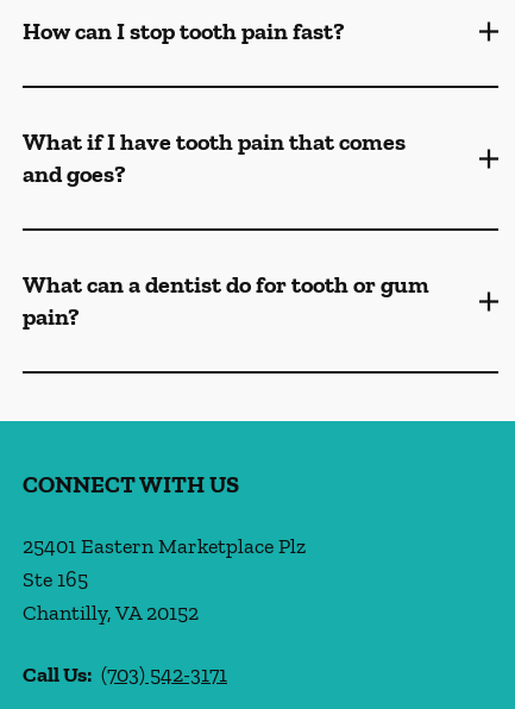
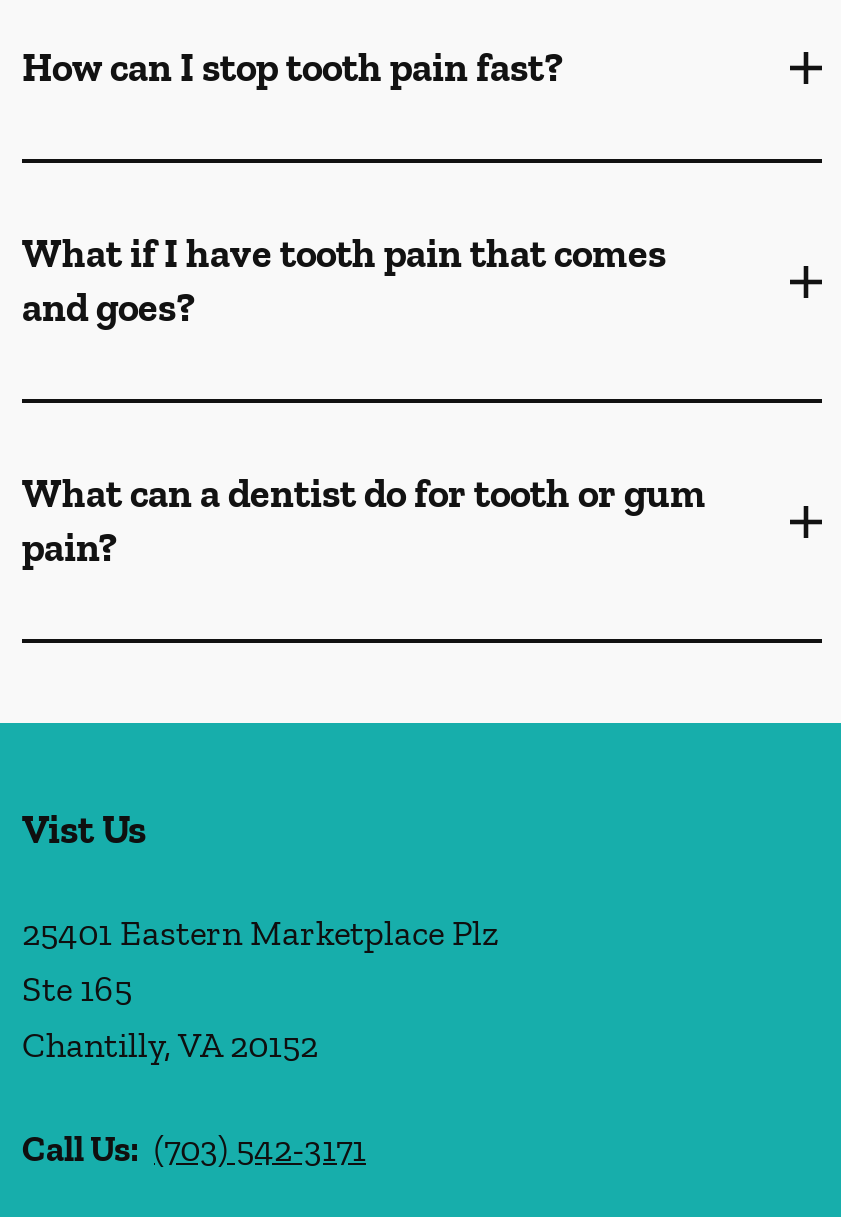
- CONNECT WITH US
+ Vist Us
